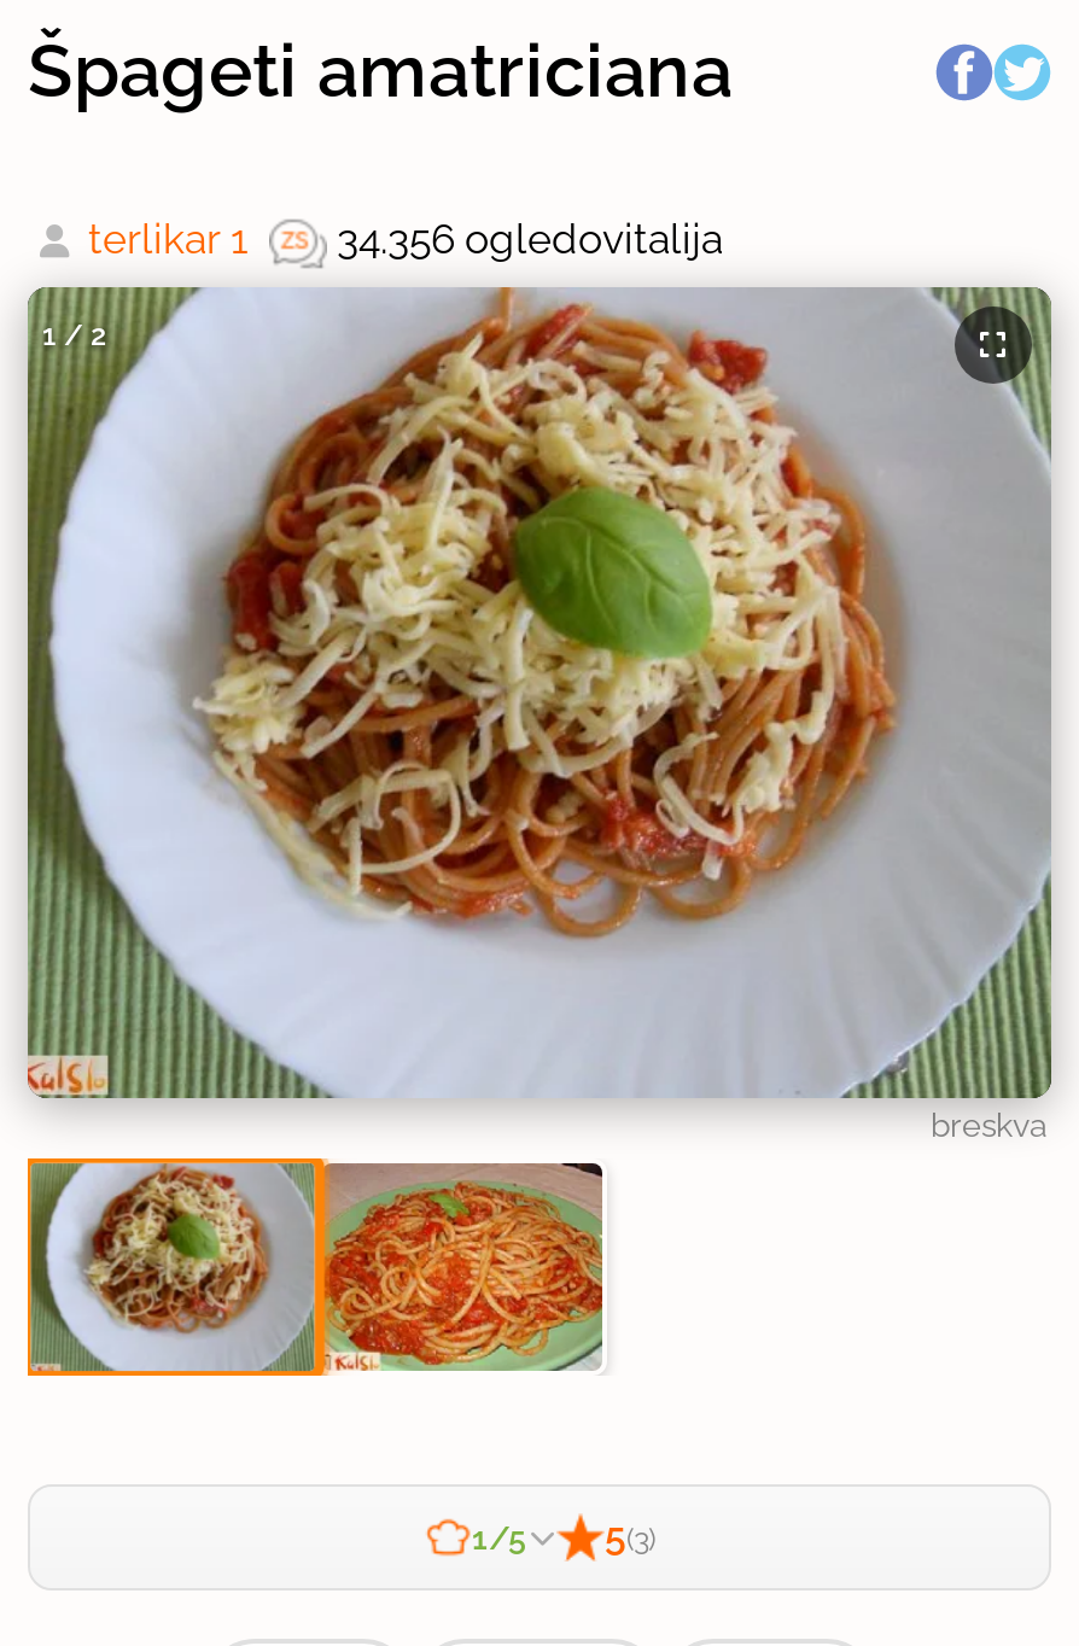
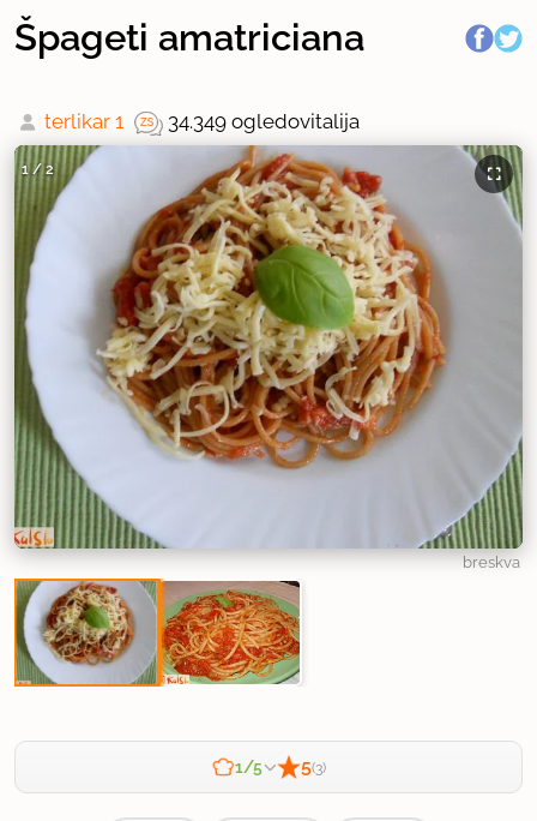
- 34.356 ogledovitalija
+ 34.349 ogledovitalija
